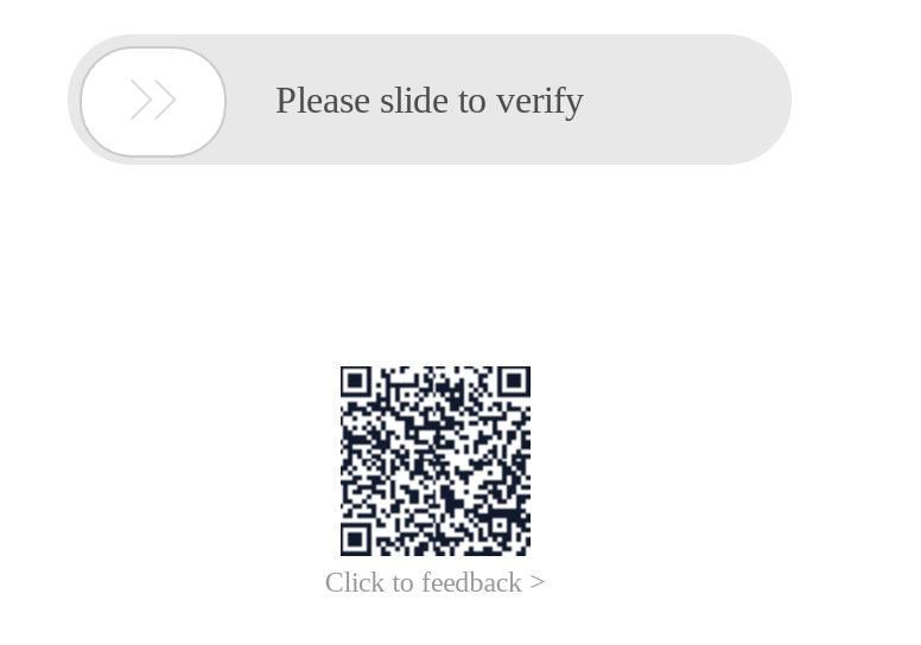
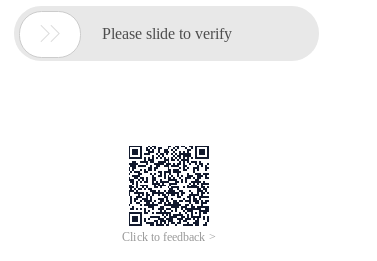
- [image]
+ [image]
